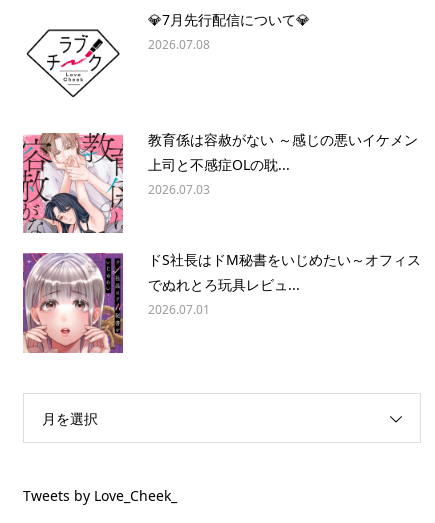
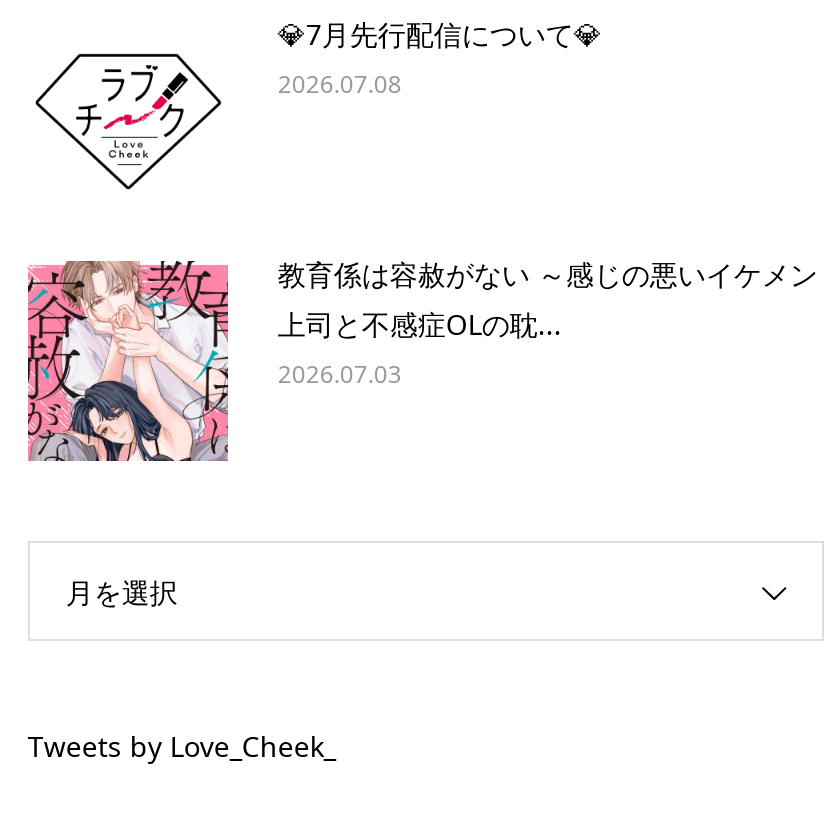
- [image]
- ドS社長はドM秘書をいじめたい～オフィス
- でぬれとろ玩具レビュ...
- 2026.07.01
